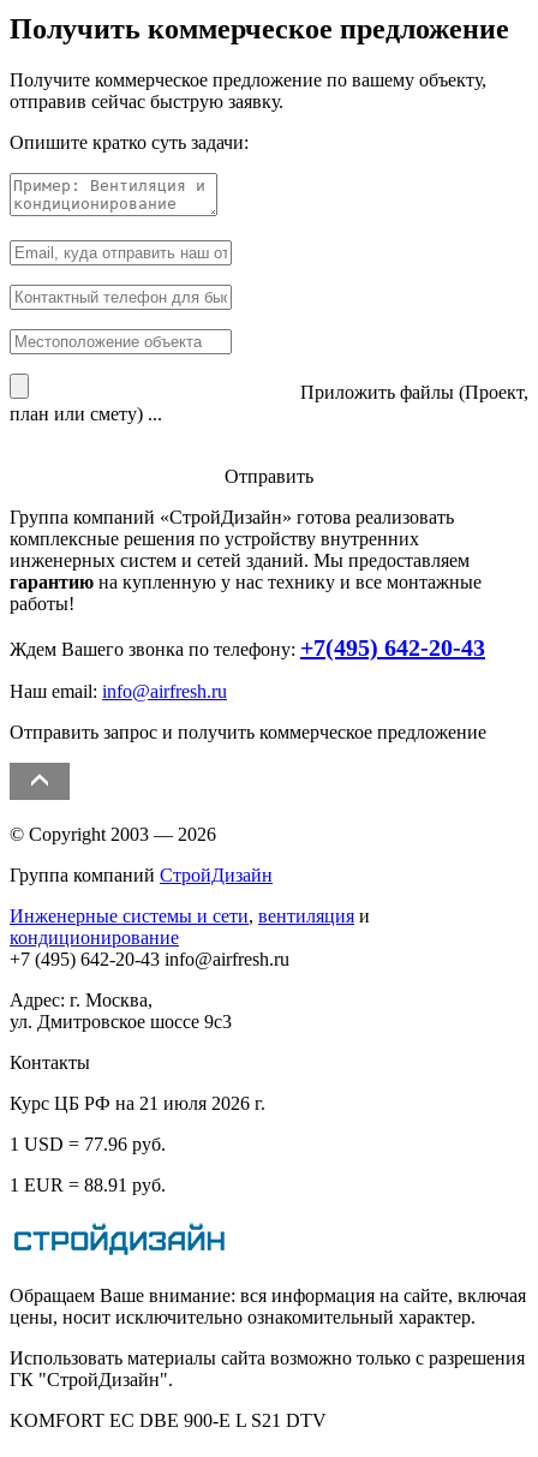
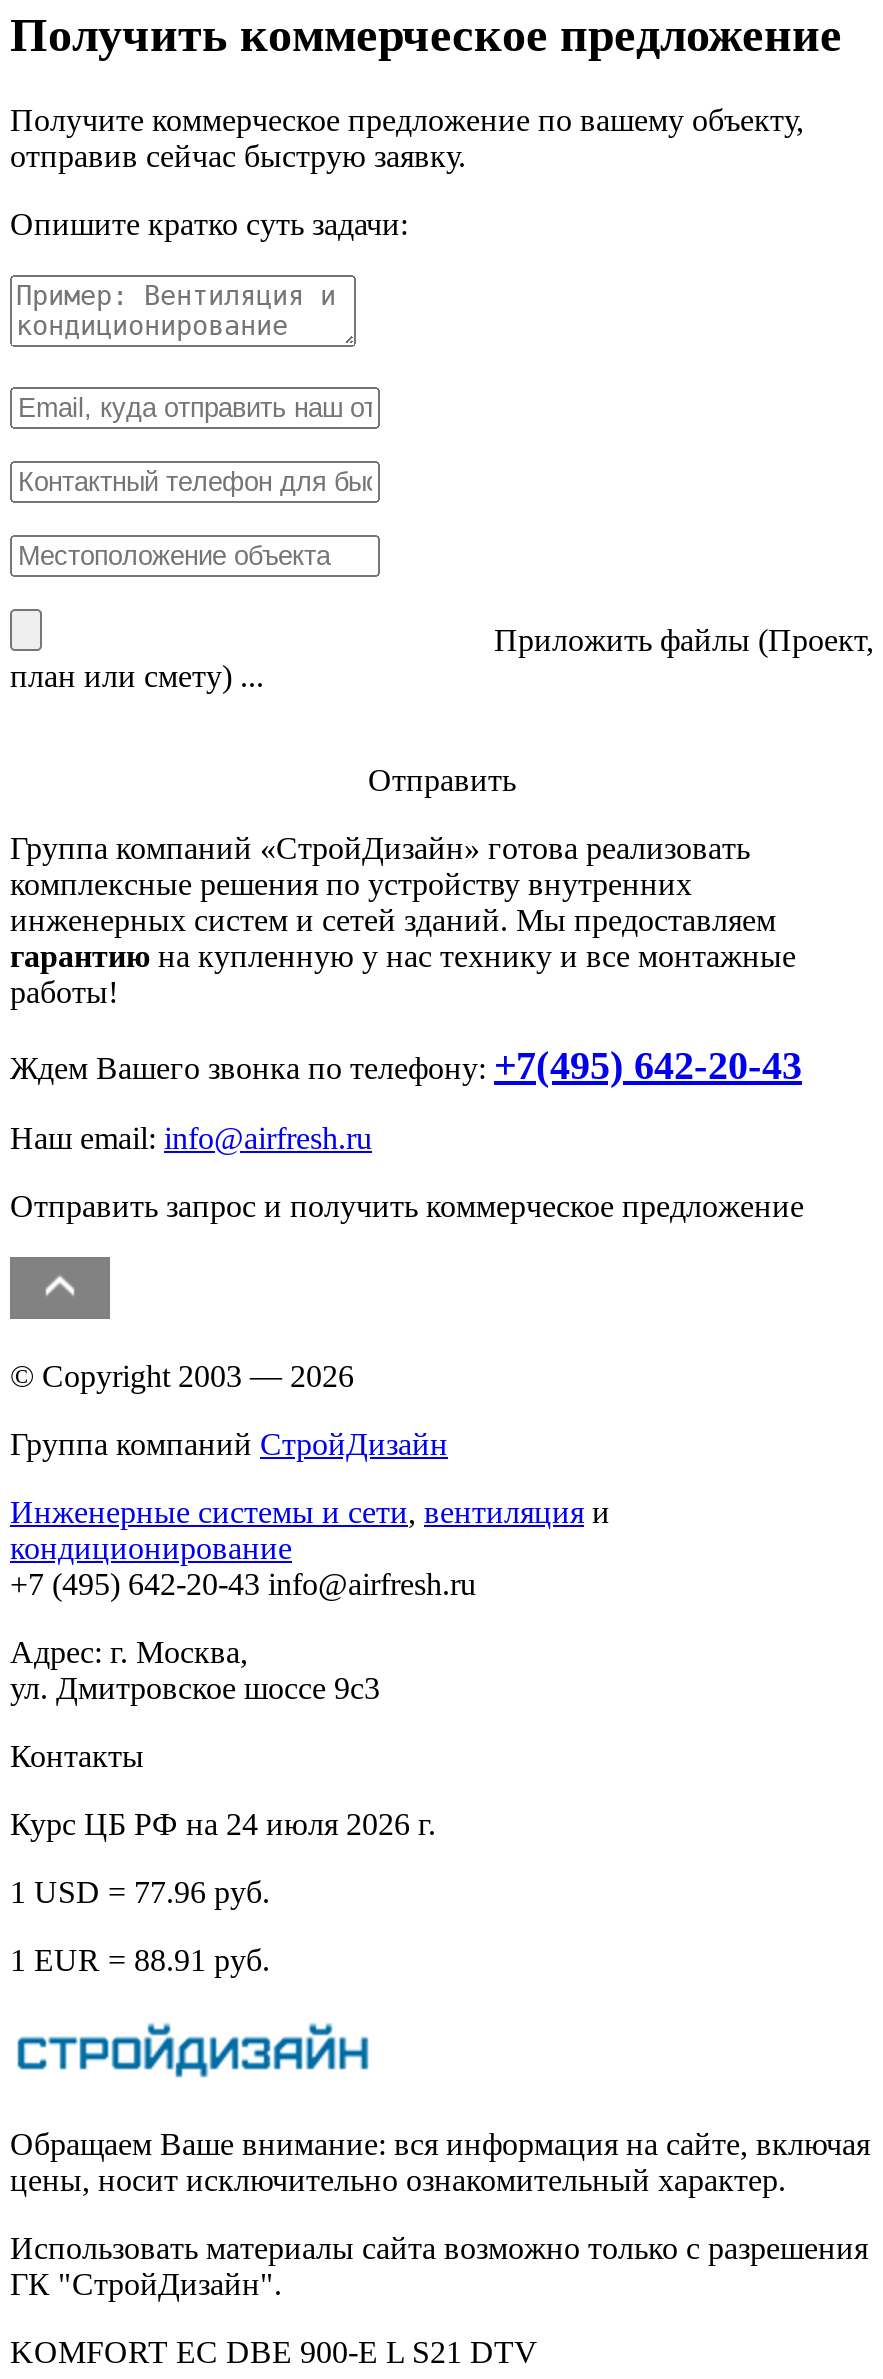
- Курс ЦБ РФ на 21 июля 2026 г.
+ Курс ЦБ РФ на 24 июля 2026 г.
